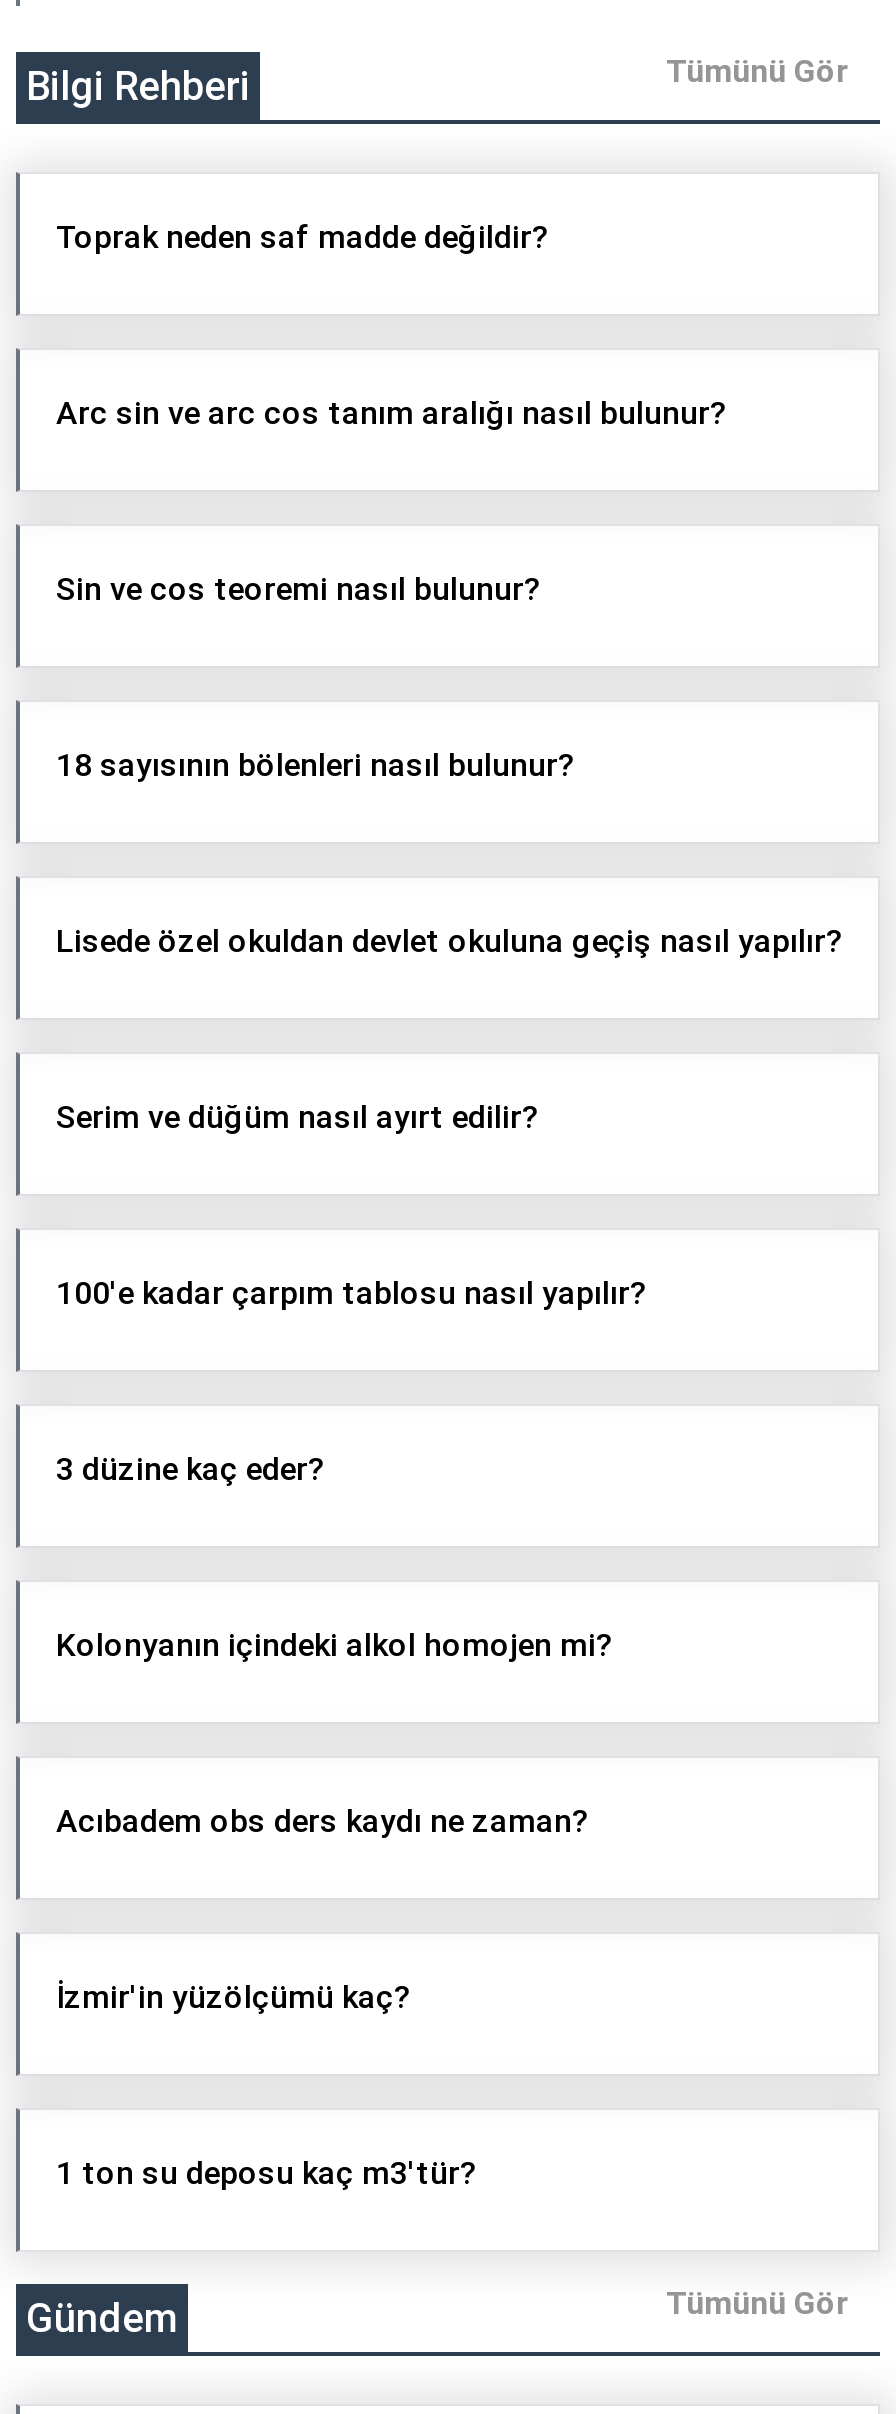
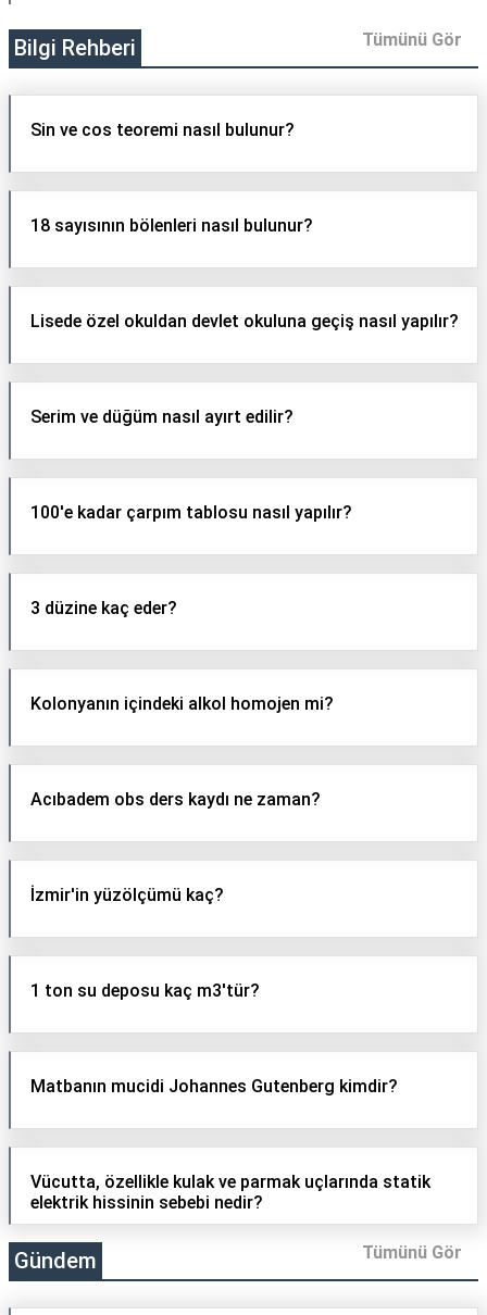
- Toprak neden saf madde değildir?

- Arc sin ve arc cos tanım aralığı nasıl bulunur?

moved up: Sin ve cos teoremi nasıl bulunur? | 18 sayısının bölenleri nasıl bulunur? | Lisede özel okuldan devlet okuluna geçiş nasıl yapılır? | ... | İzmir'in yüzölçümü kaç? | 1 ton su deposu kaç m3'tür?

+ Matbanın mucidi Johannes Gutenberg kimdir?

+ Vücutta, özellikle kulak ve parmak uçlarında statik
+ elektrik hissinin sebebi nedir?
